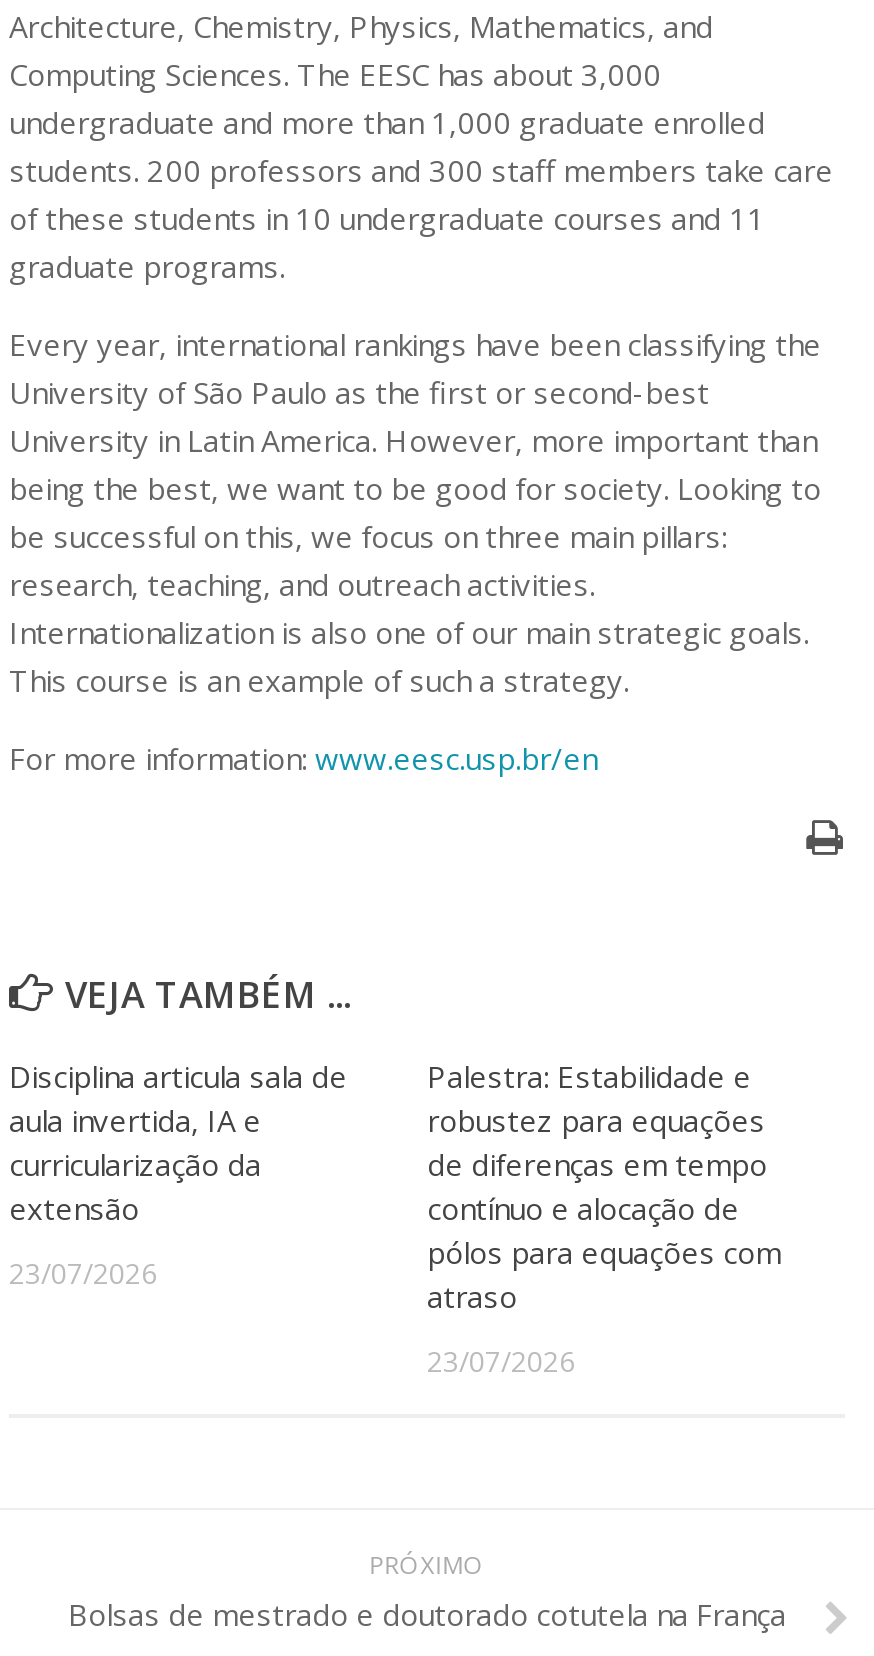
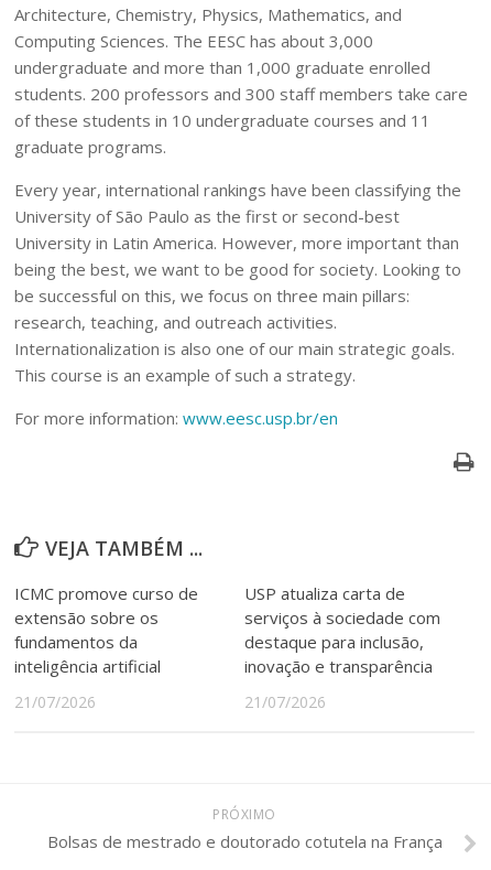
- Disciplina articula sala de
- aula invertida, IA e
- curricularização da
- extensão
+ ICMC promove curso de
+ extensão sobre os
+ fundamentos da
+ inteligência artificial

- Palestra: Estabilidade e
- robustez para equações
- de diferenças em tempo
- contínuo e alocação de
- pólos para equações com
- atraso
+ USP atualiza carta de
+ serviços à sociedade com
+ destaque para inclusão,
+ inovação e transparência

- 23/07/2026
+ 21/07/2026

- 23/07/2026
+ 21/07/2026
